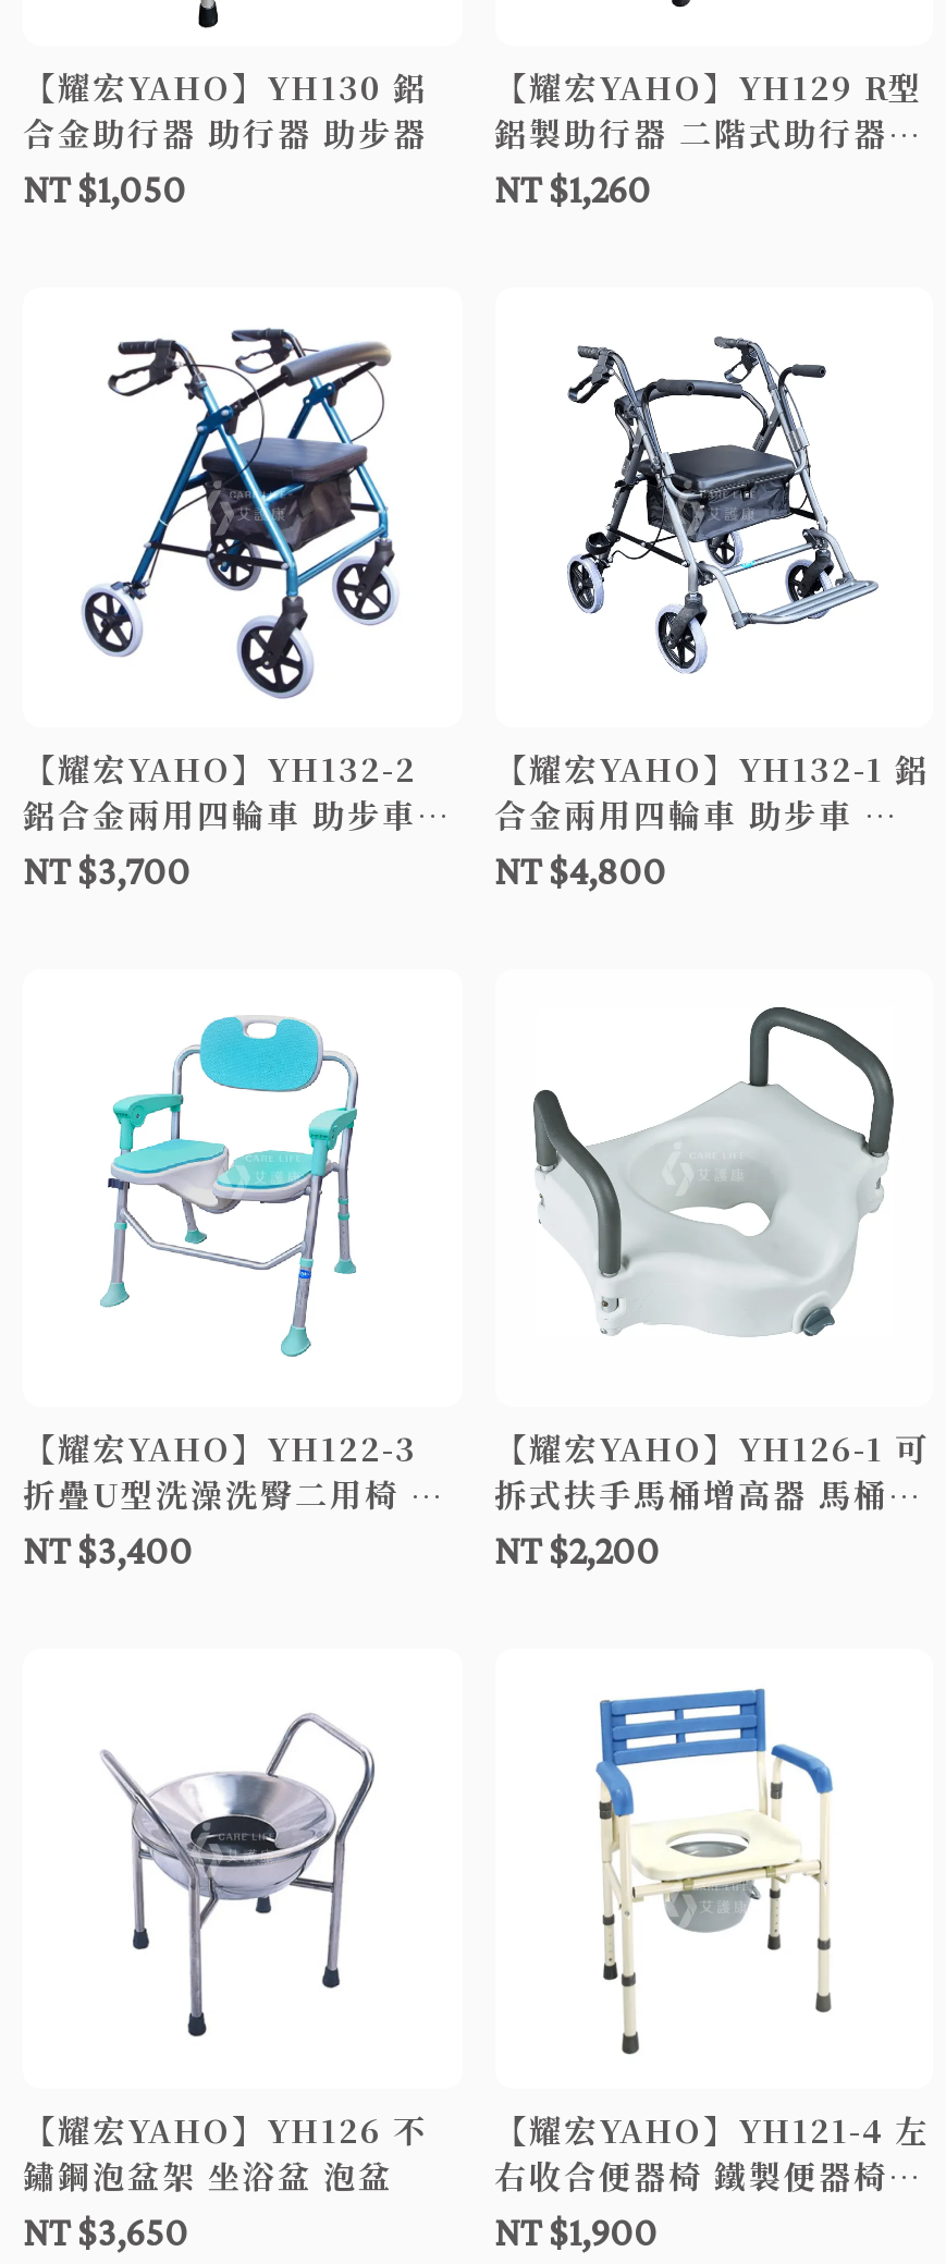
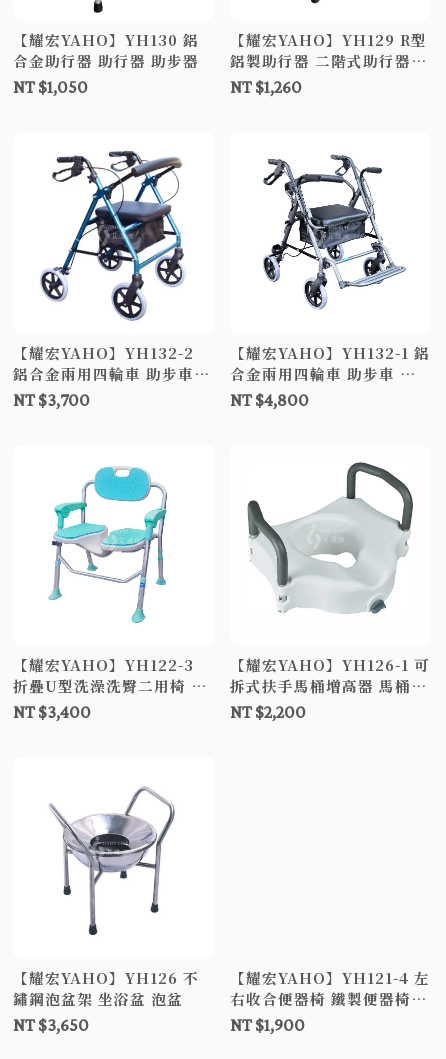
- [image]
